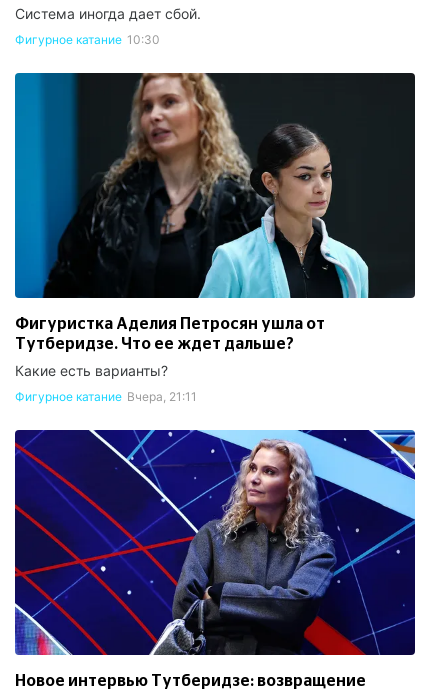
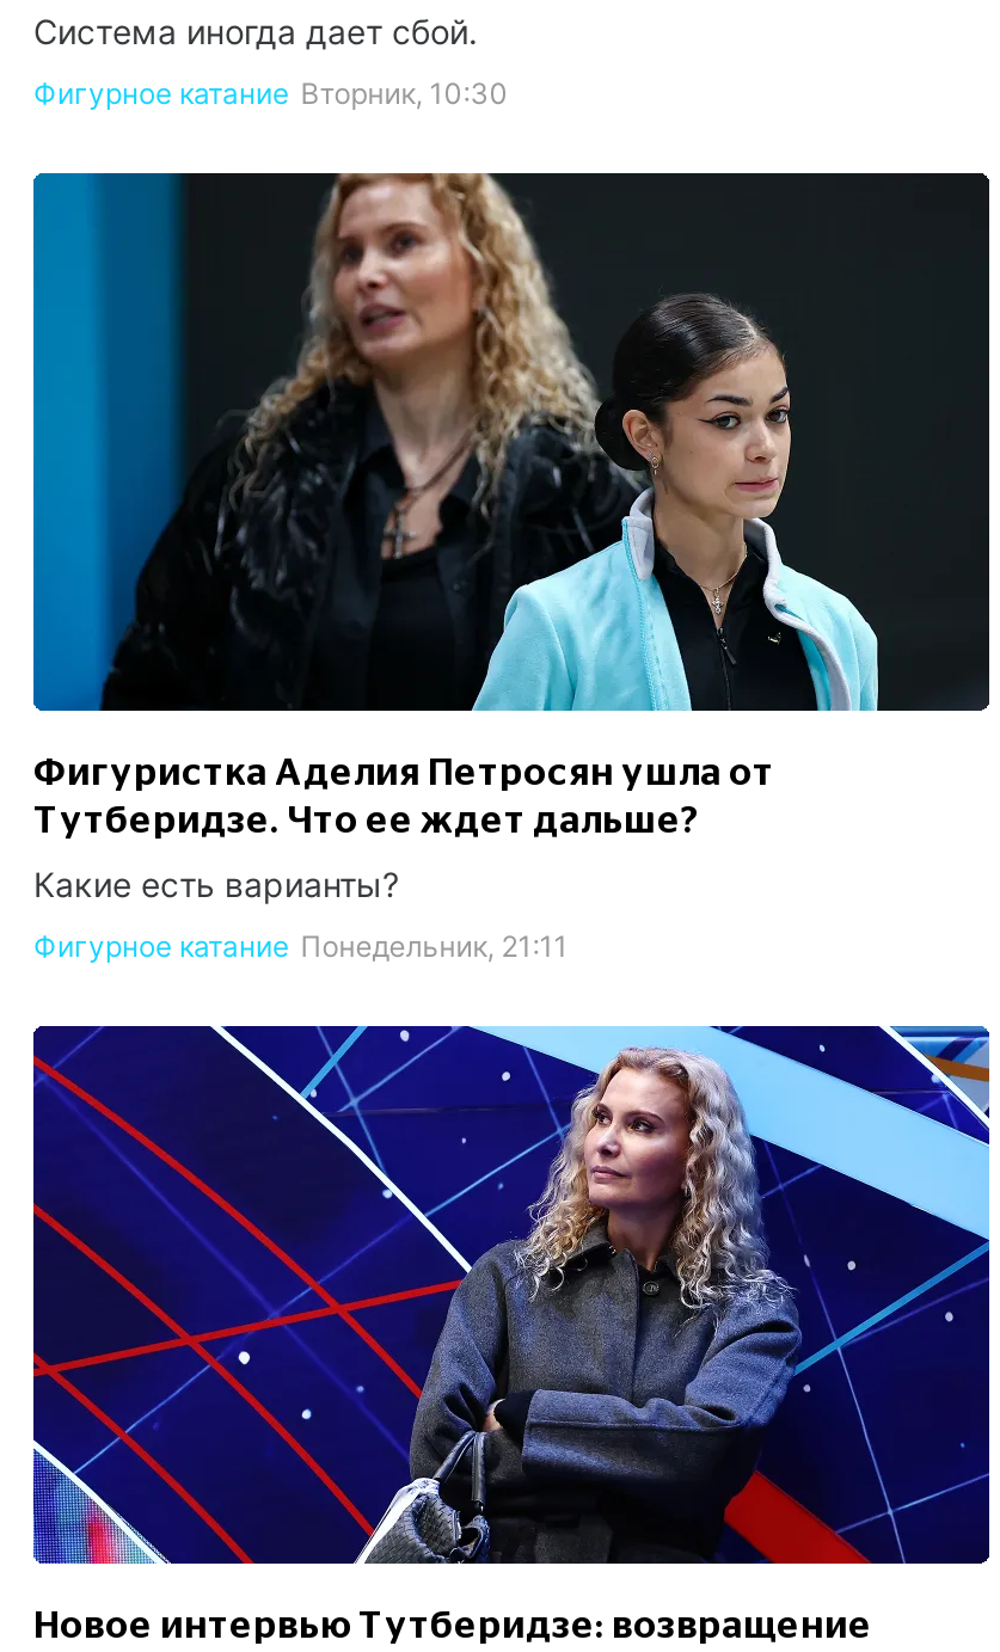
- Фигурное катание 10:30
+ Фигурное катание Вторник, 10:30

- Фигурное катание Вчера, 21:11
+ Фигурное катание Понедельник, 21:11
